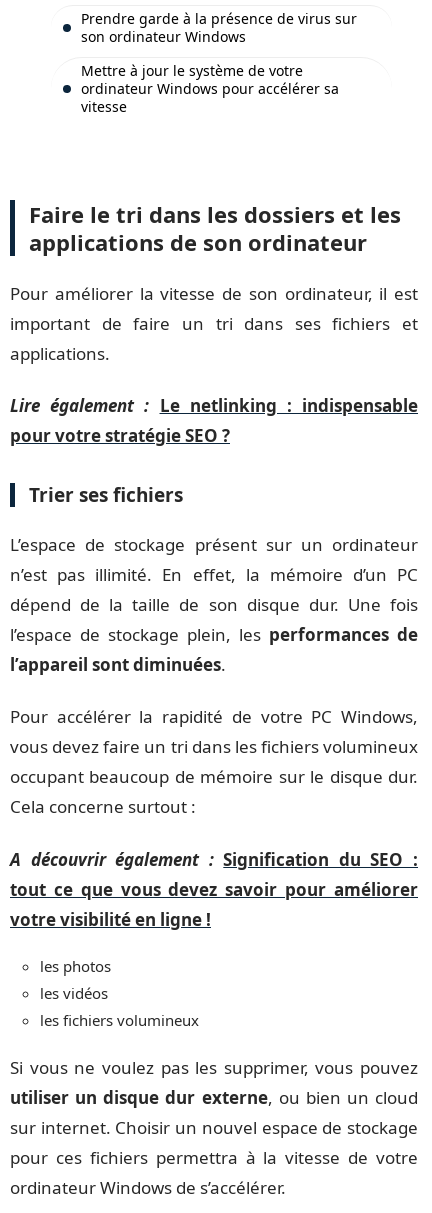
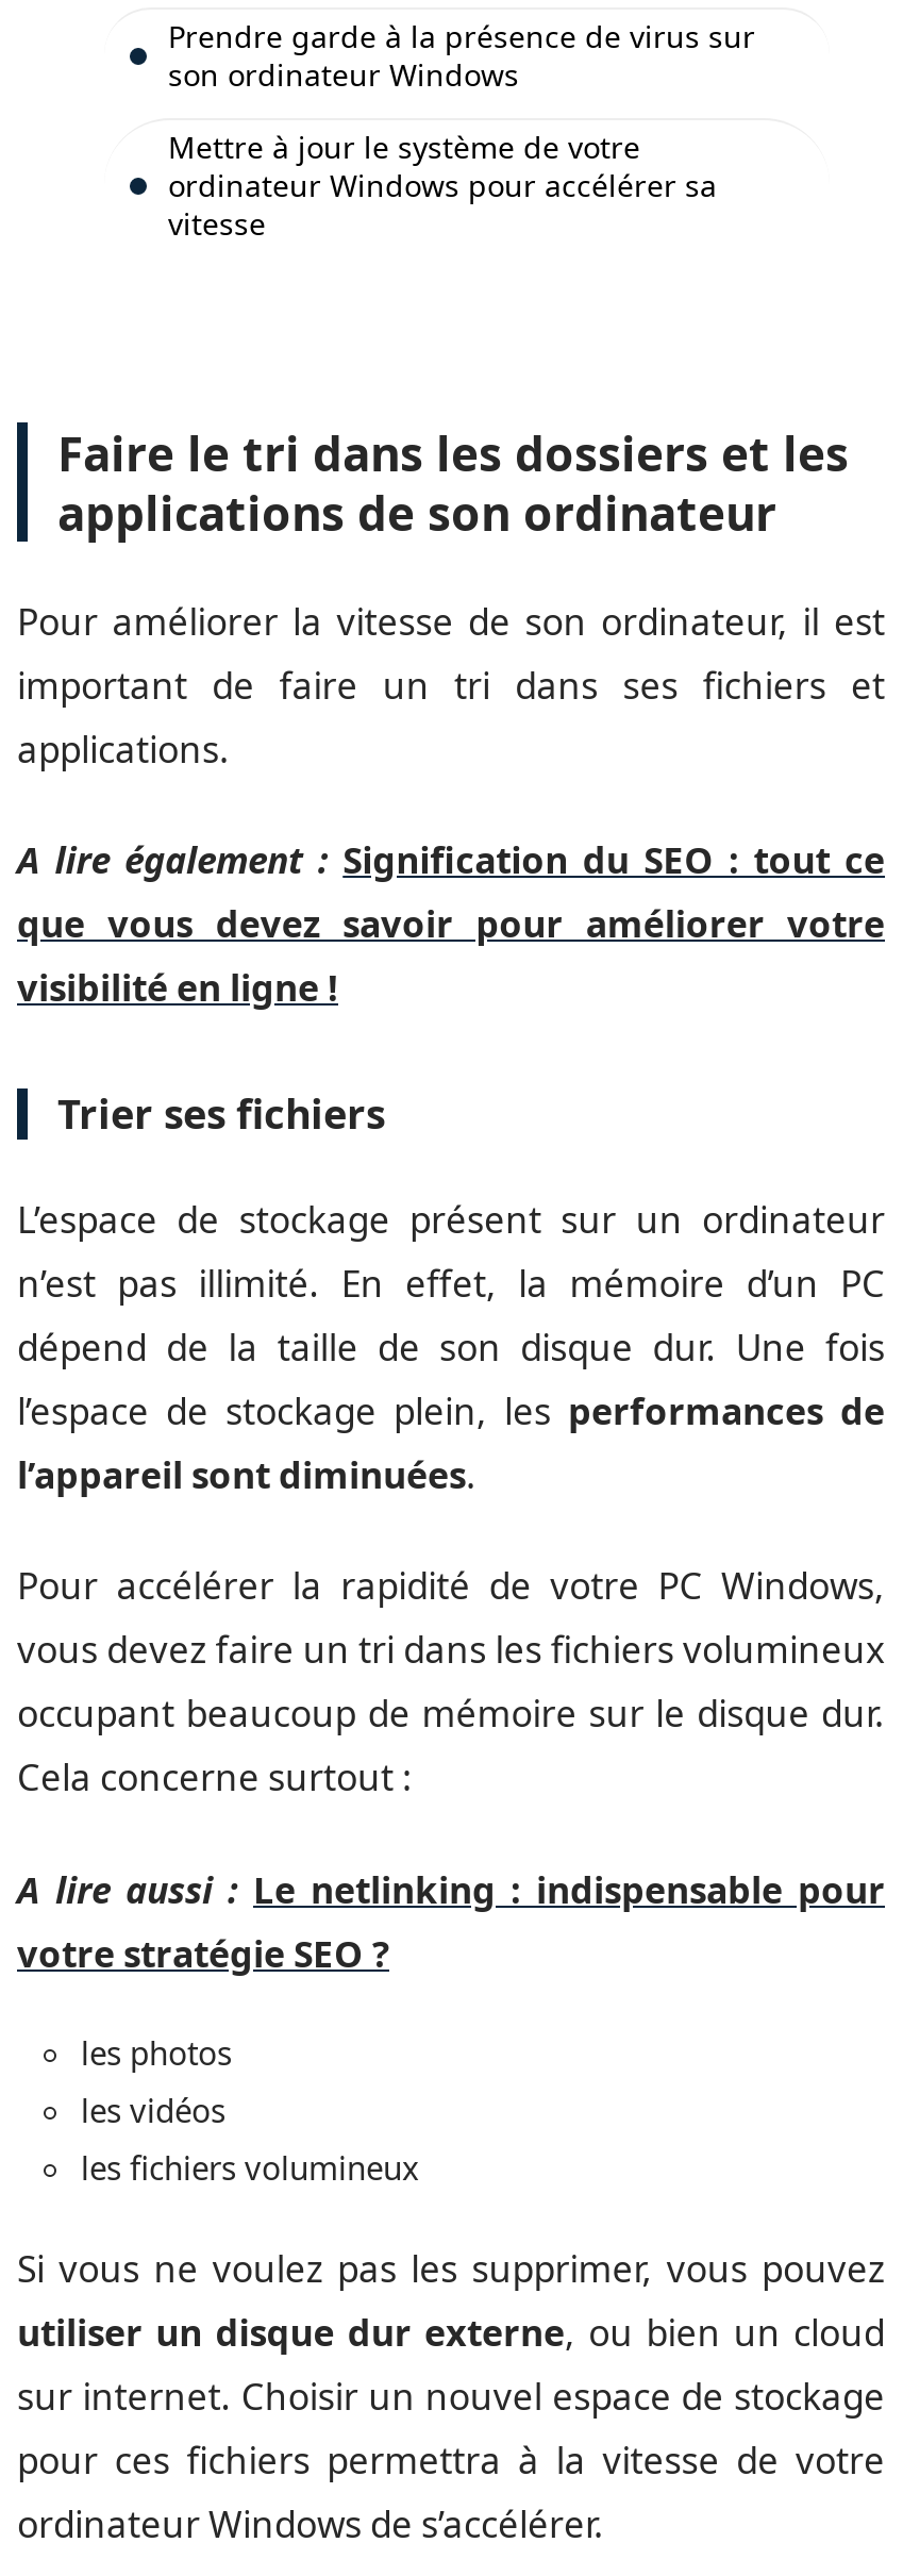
- Lire également : Le netlinking : indispensable
- pour votre stratégie SEO ?
+ A lire également : Signification du SEO : tout ce
+ que vous devez savoir pour améliorer votre
+ visibilité en ligne !

moved down: Trier ses fichiers | L’espace de stockage présent sur un ordinateur | n’est pas illimité. En effet, la mémoire d’un PC | ... | occupant beaucoup de mémoire sur le disque dur. | Cela concerne surtout :

- A découvrir également : Signification du SEO :
- tout ce que vous devez savoir pour améliorer
- votre visibilité en ligne !
+ A lire aussi : Le netlinking : indispensable pour
+ votre stratégie SEO ?
